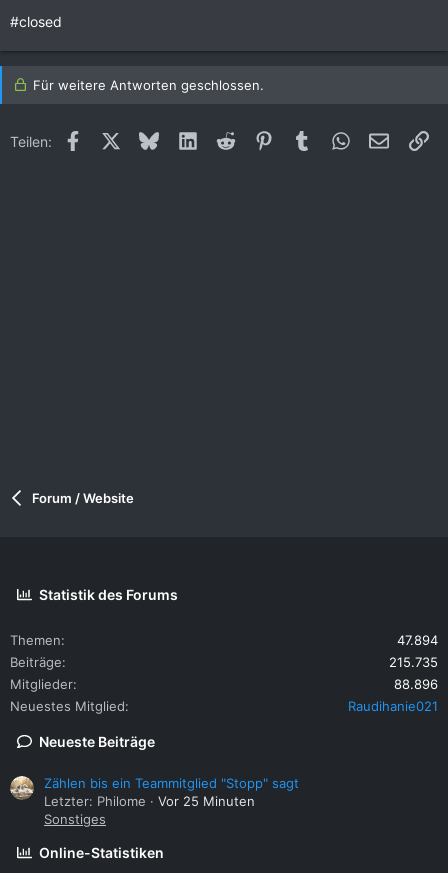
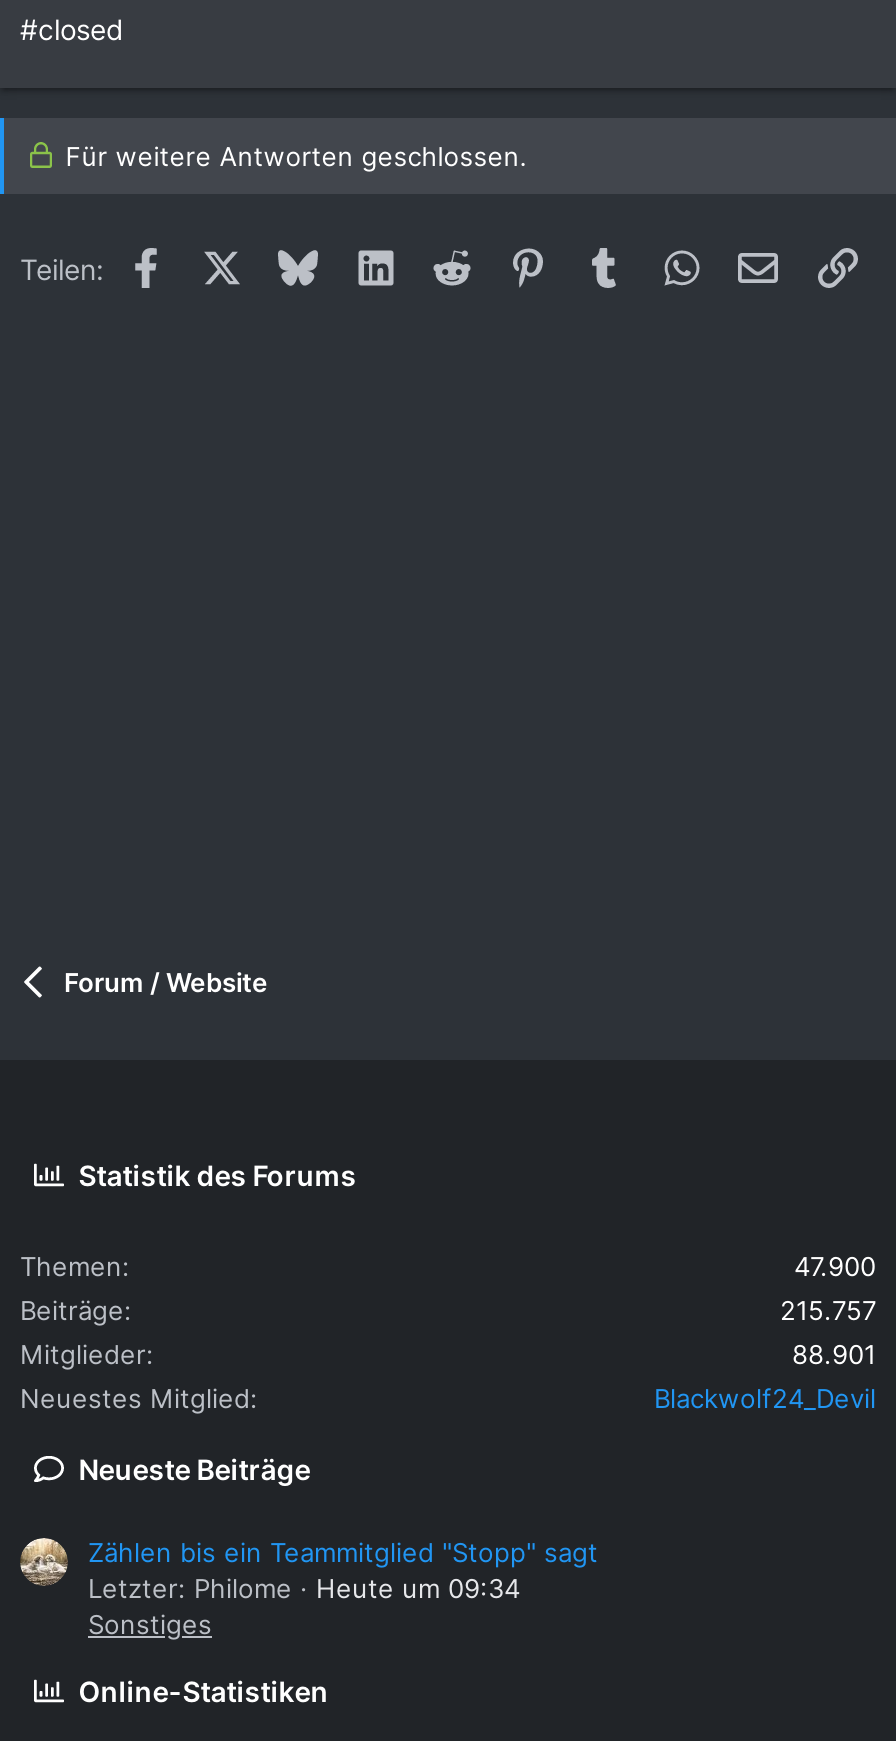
- 47.894
+ 47.900

- 215.735
+ 215.757

- 88.896
+ 88.901

- Raudihanie021
+ Blackwolf24_Devil

- Letzter: Philome Vor 25 Minuten
+ Letzter: Philome Heute um 09:34
